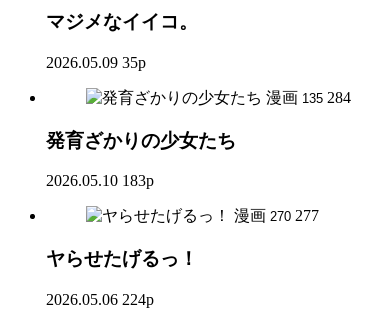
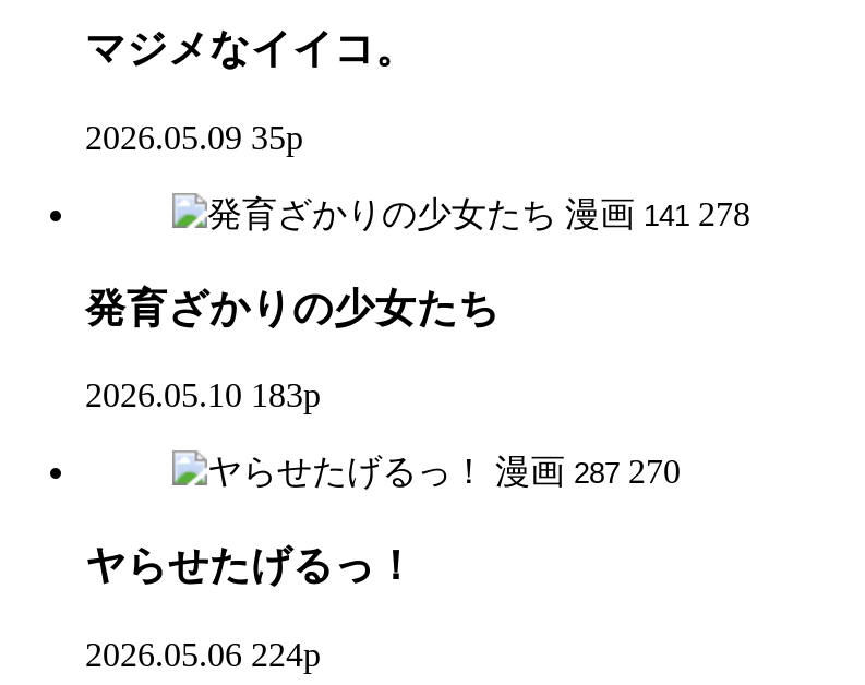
- 漫画 135 284
+ 漫画 141 278

- 漫画 270 277
+ 漫画 287 270
